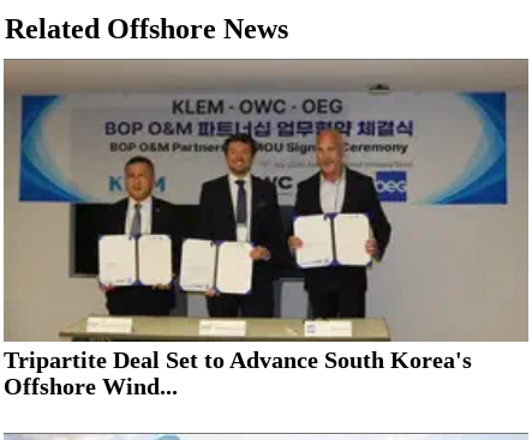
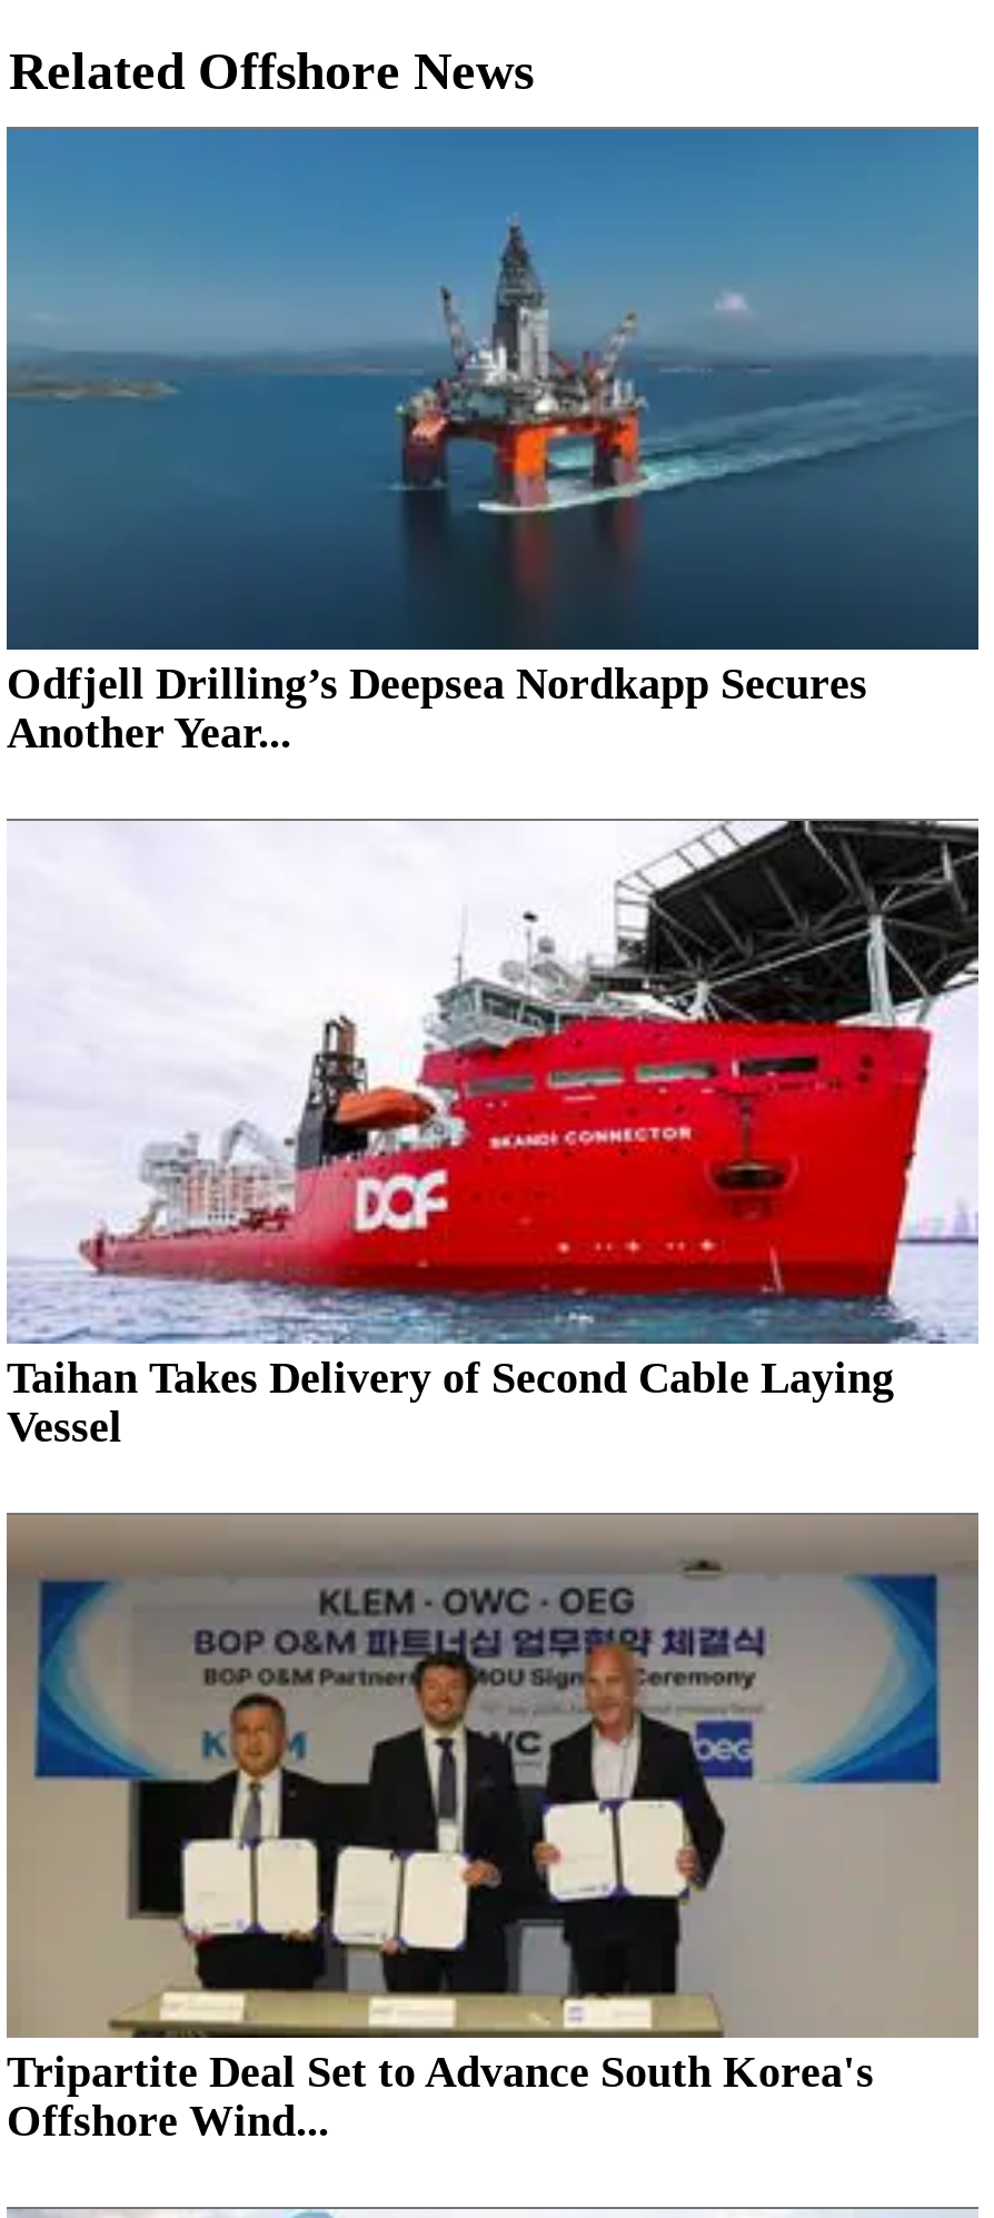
+ [image]
+ Odfjell Drilling’s Deepsea Nordkapp Secures
+ Another Year...

+ [image]
+ Taihan Takes Delivery of Second Cable Laying
+ Vessel
